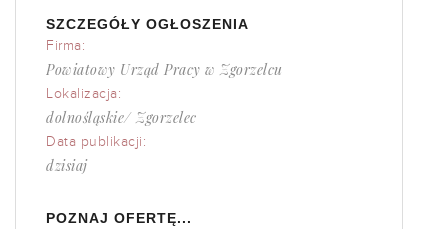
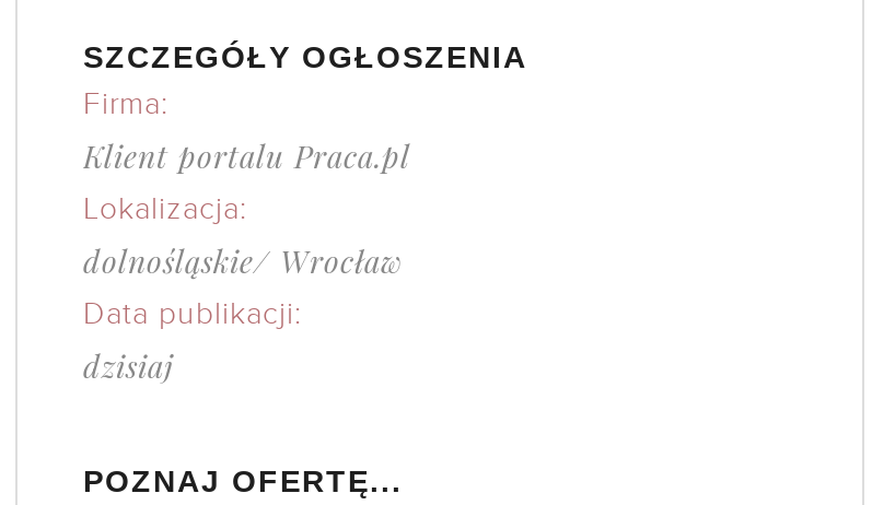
- Powiatowy Urząd Pracy w Zgorzelcu
+ Klient portalu Praca.pl

- dolnośląskie/ Zgorzelec
+ dolnośląskie/ Wrocław
